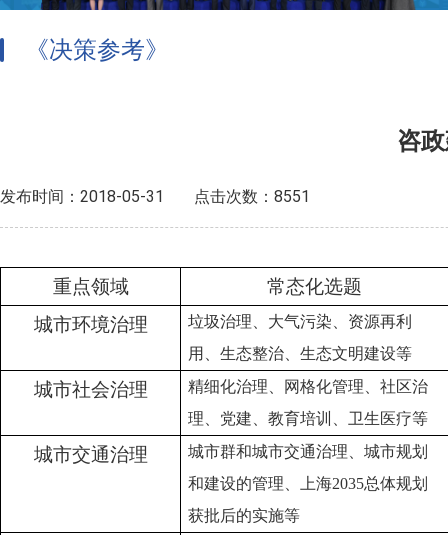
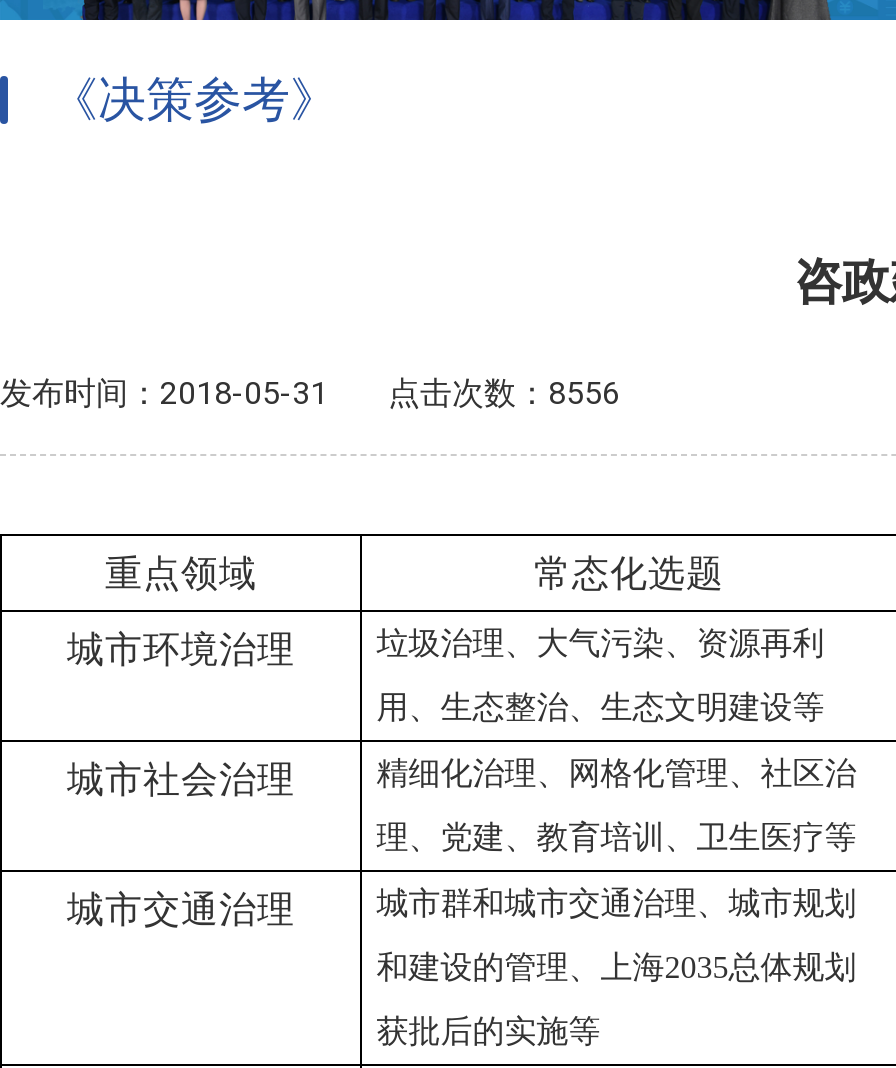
- 发布时间：2018-05-31 点击次数：8551
+ 发布时间：2018-05-31 点击次数：8556
